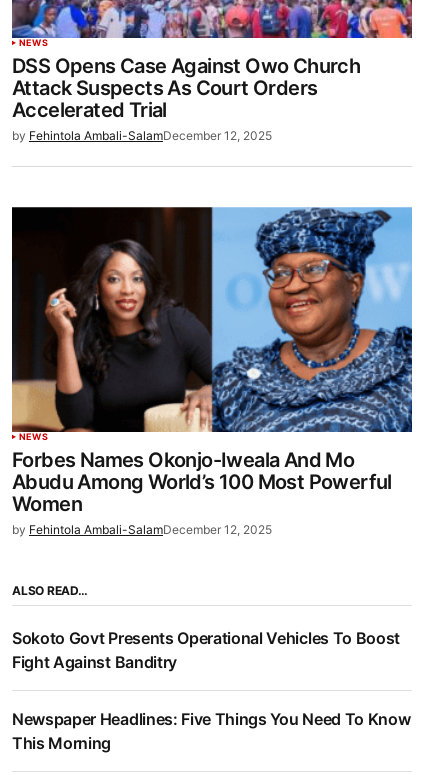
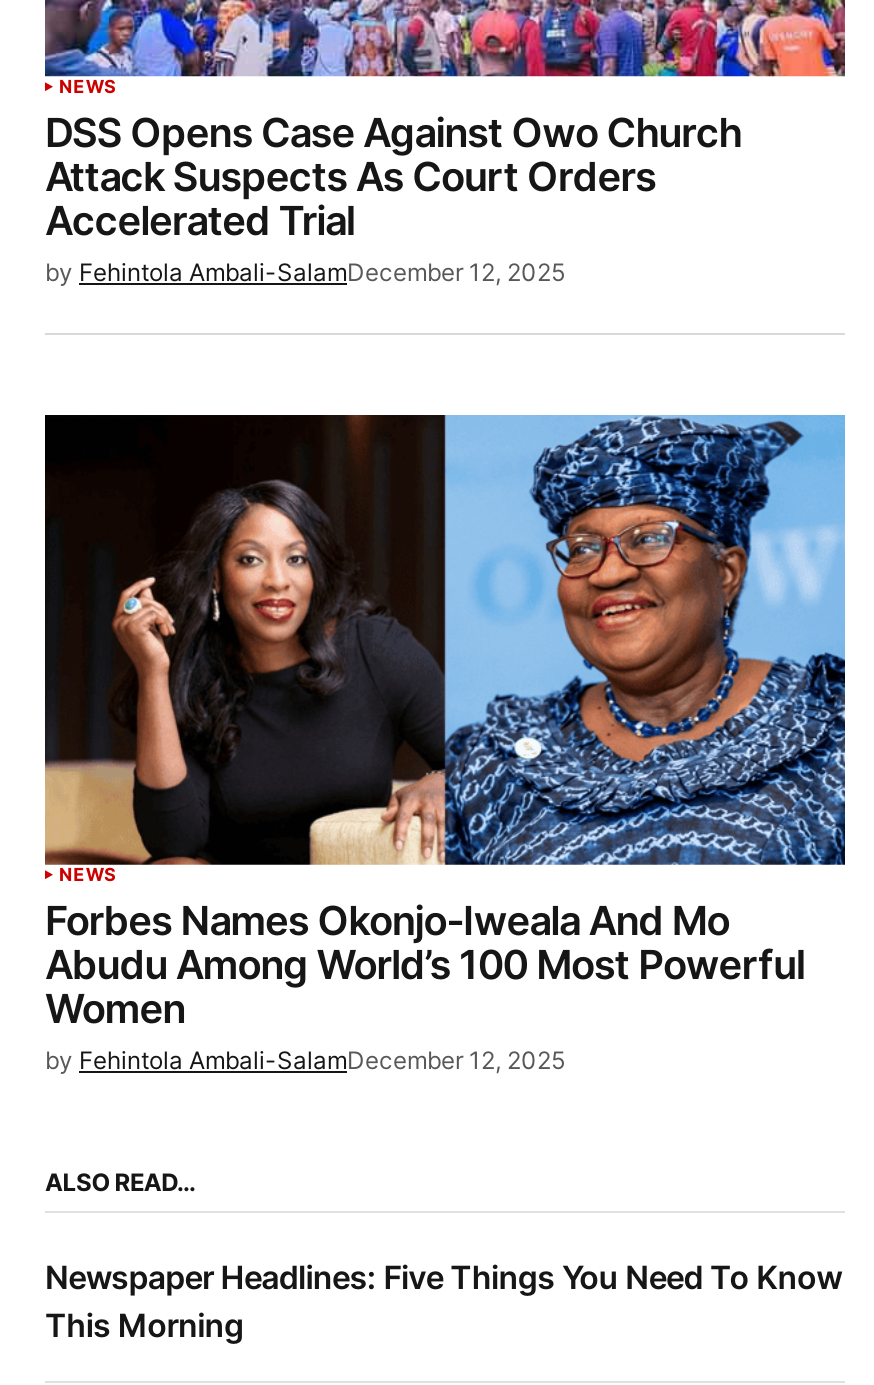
- Sokoto Govt Presents Operational Vehicles To Boost
- Fight Against Banditry
